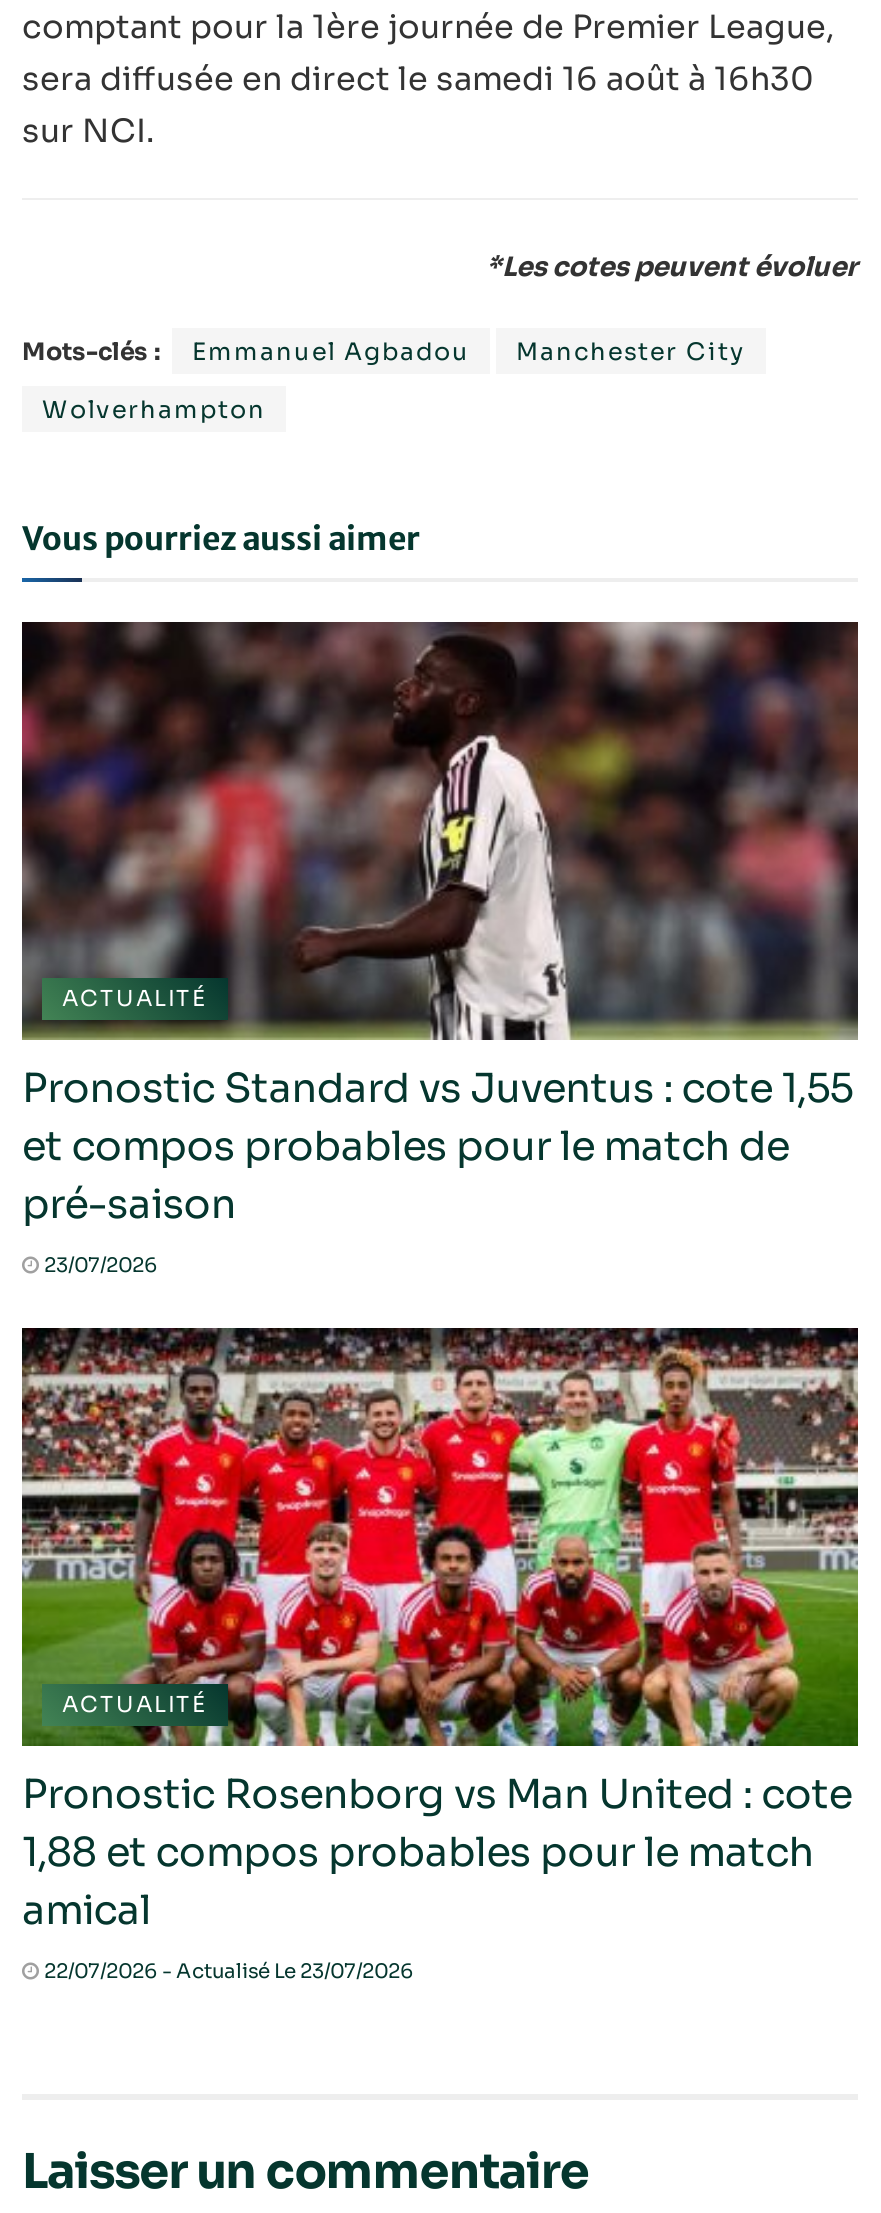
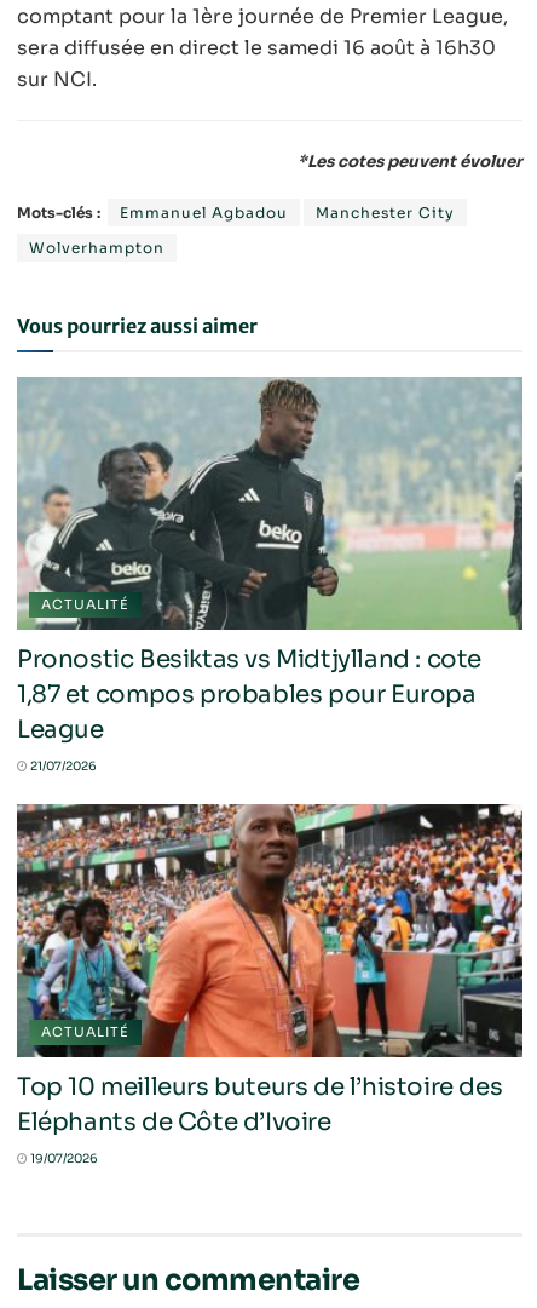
- [image]
- Pronostic Standard vs Juventus : cote 1,55
- et compos probables pour le match de
- pré-saison
- 23/07/2026
+ [image]
+ Pronostic Besiktas vs Midtjylland : cote
+ 1,87 et compos probables pour Europa
+ League
+ 21/07/2026

- [image]
- Pronostic Rosenborg vs Man United : cote
- 1,88 et compos probables pour le match
- amical
- 22/07/2026 - Actualisé Le 23/07/2026
+ [image]
+ Top 10 meilleurs buteurs de l’histoire des
+ Eléphants de Côte d’Ivoire
+ 19/07/2026
